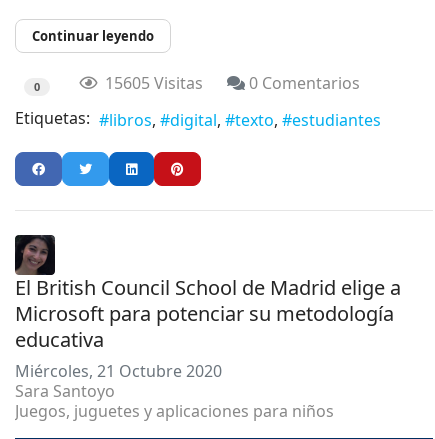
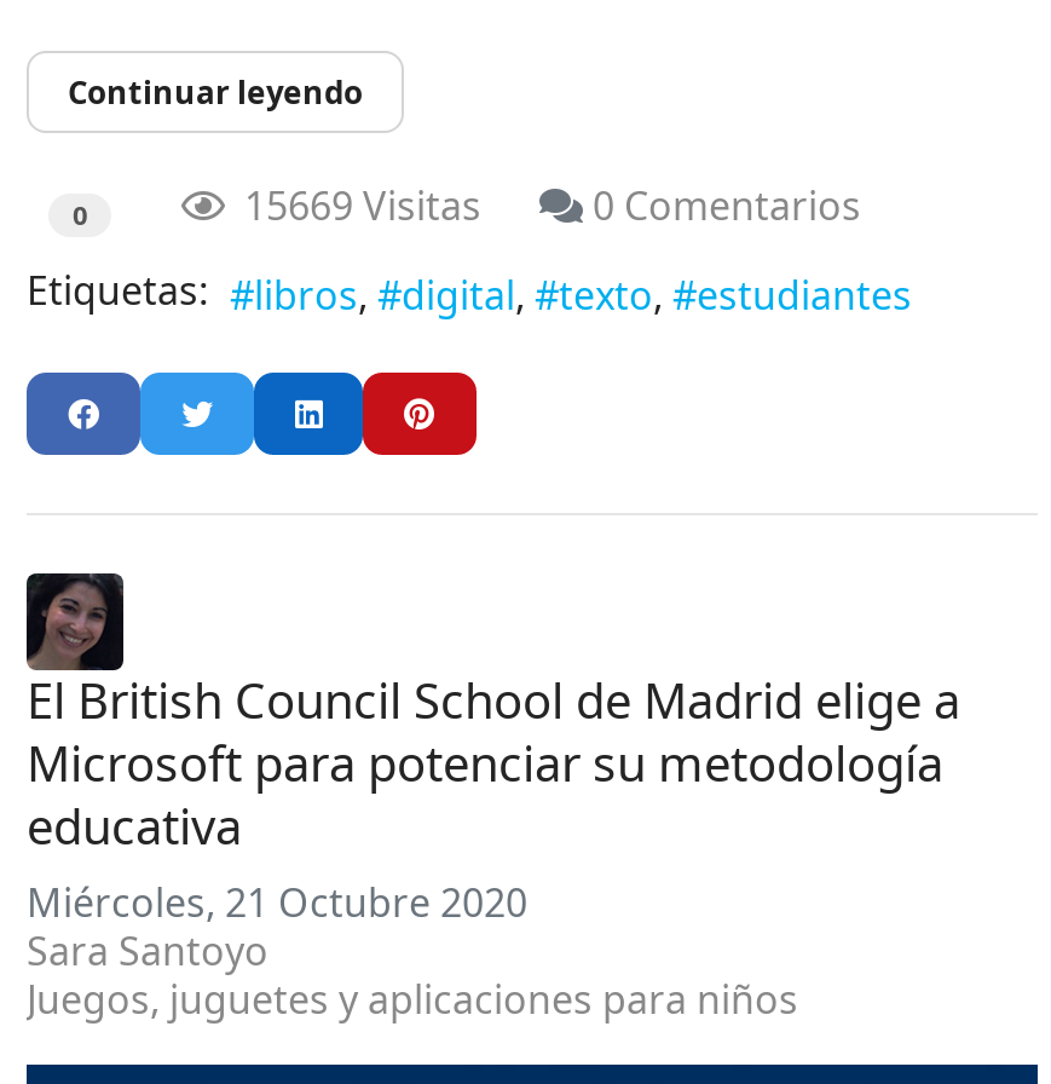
- 15605 Visitas
+ 15669 Visitas
